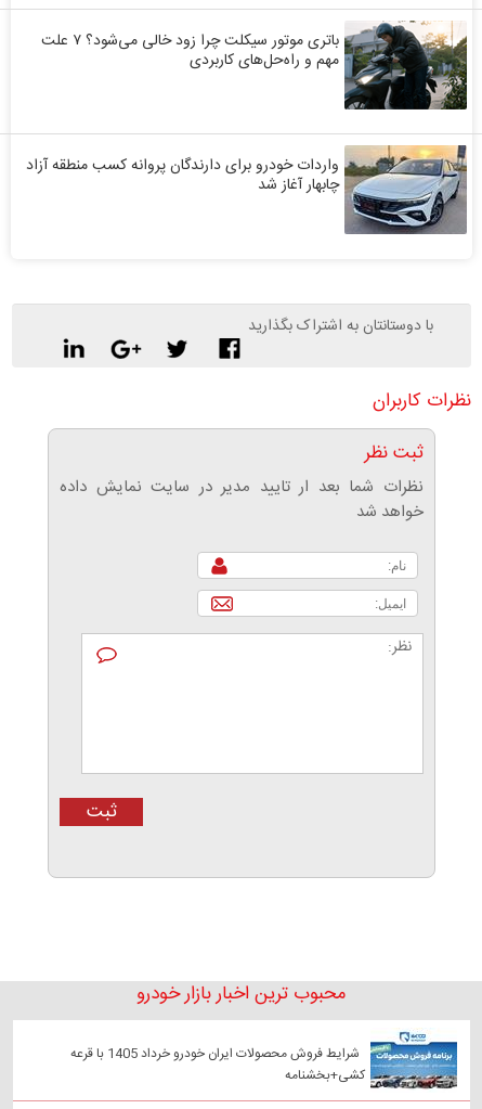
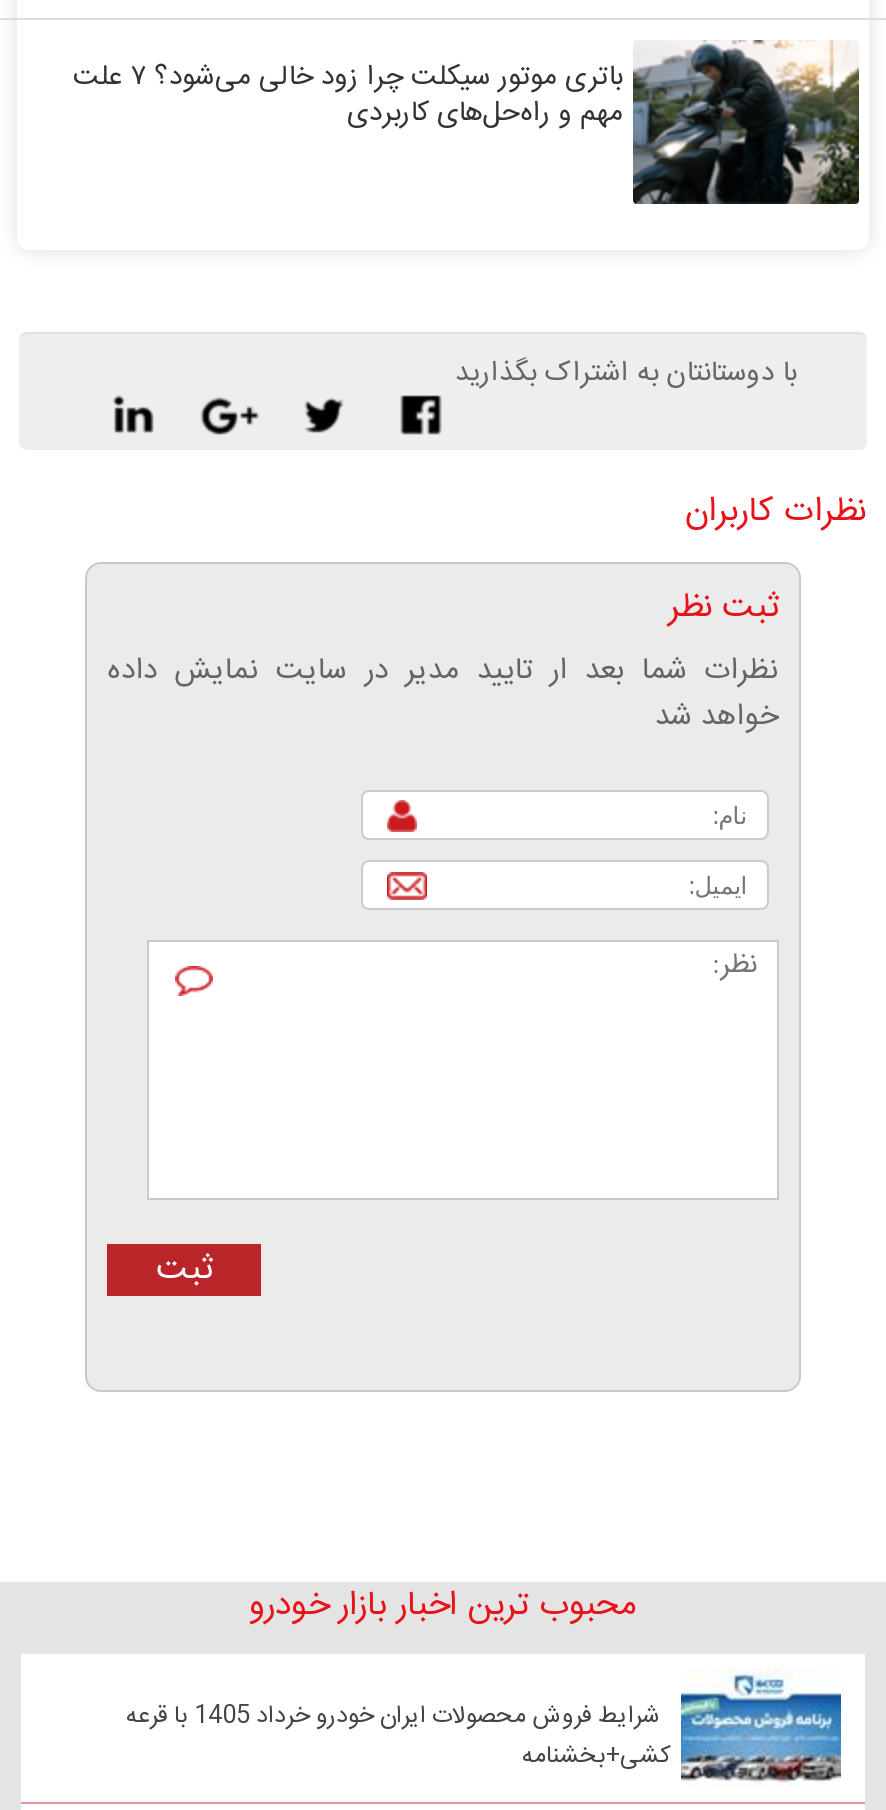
- [image]
- واردات خودرو برای دارندگان پروانه کسب منطقه آزاد
- چابهار آغاز شد
